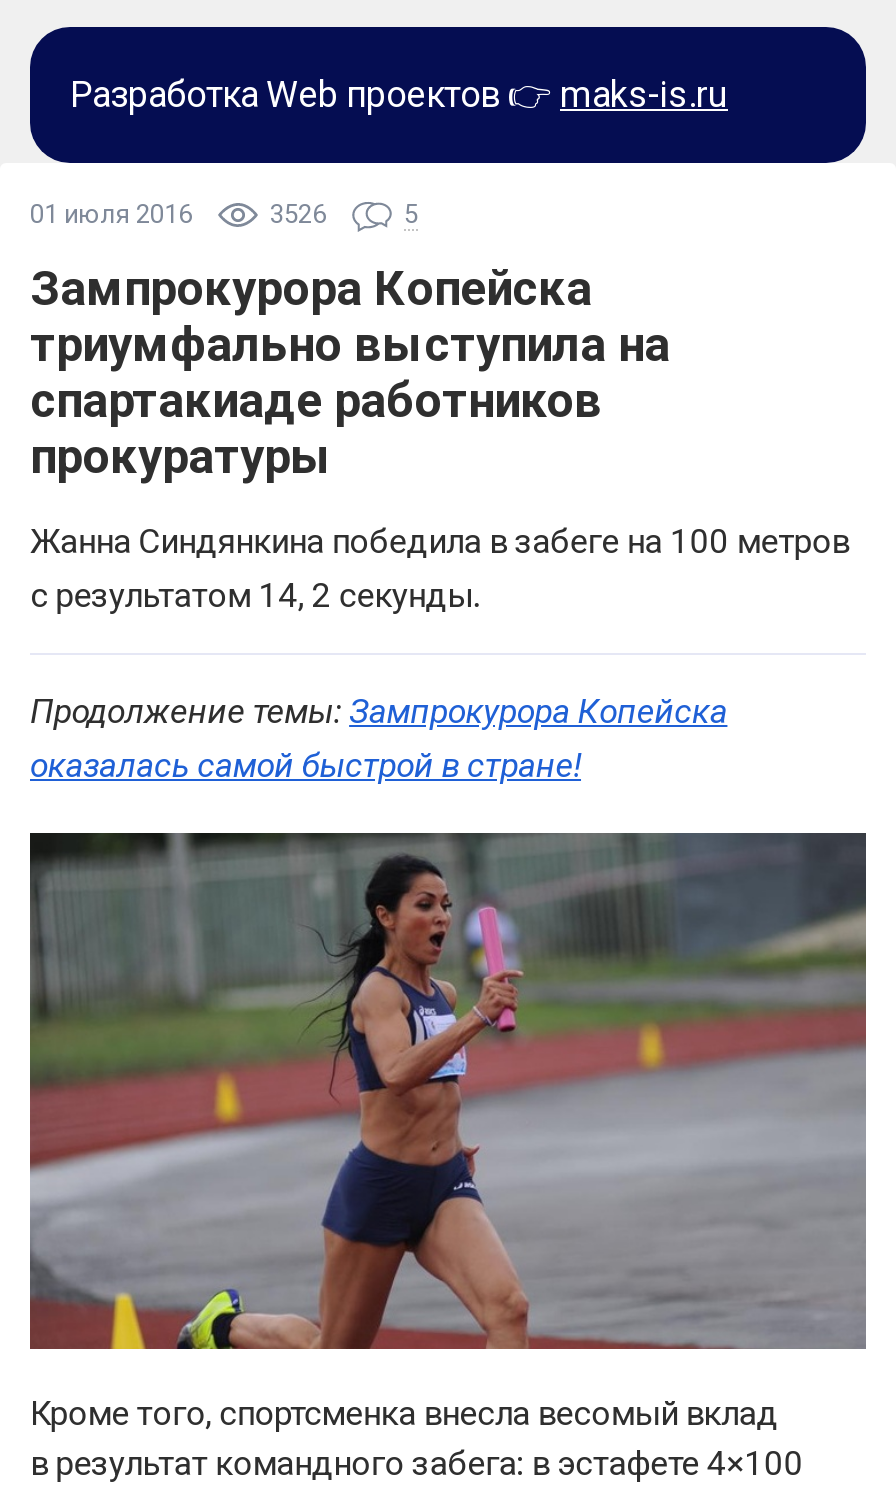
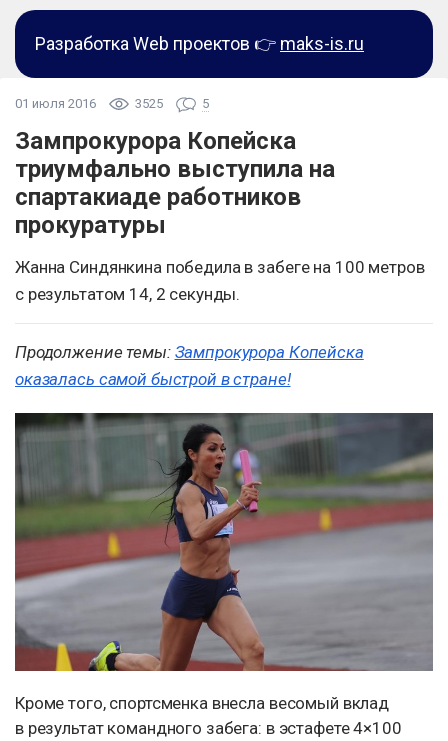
- 3526
+ 3525
